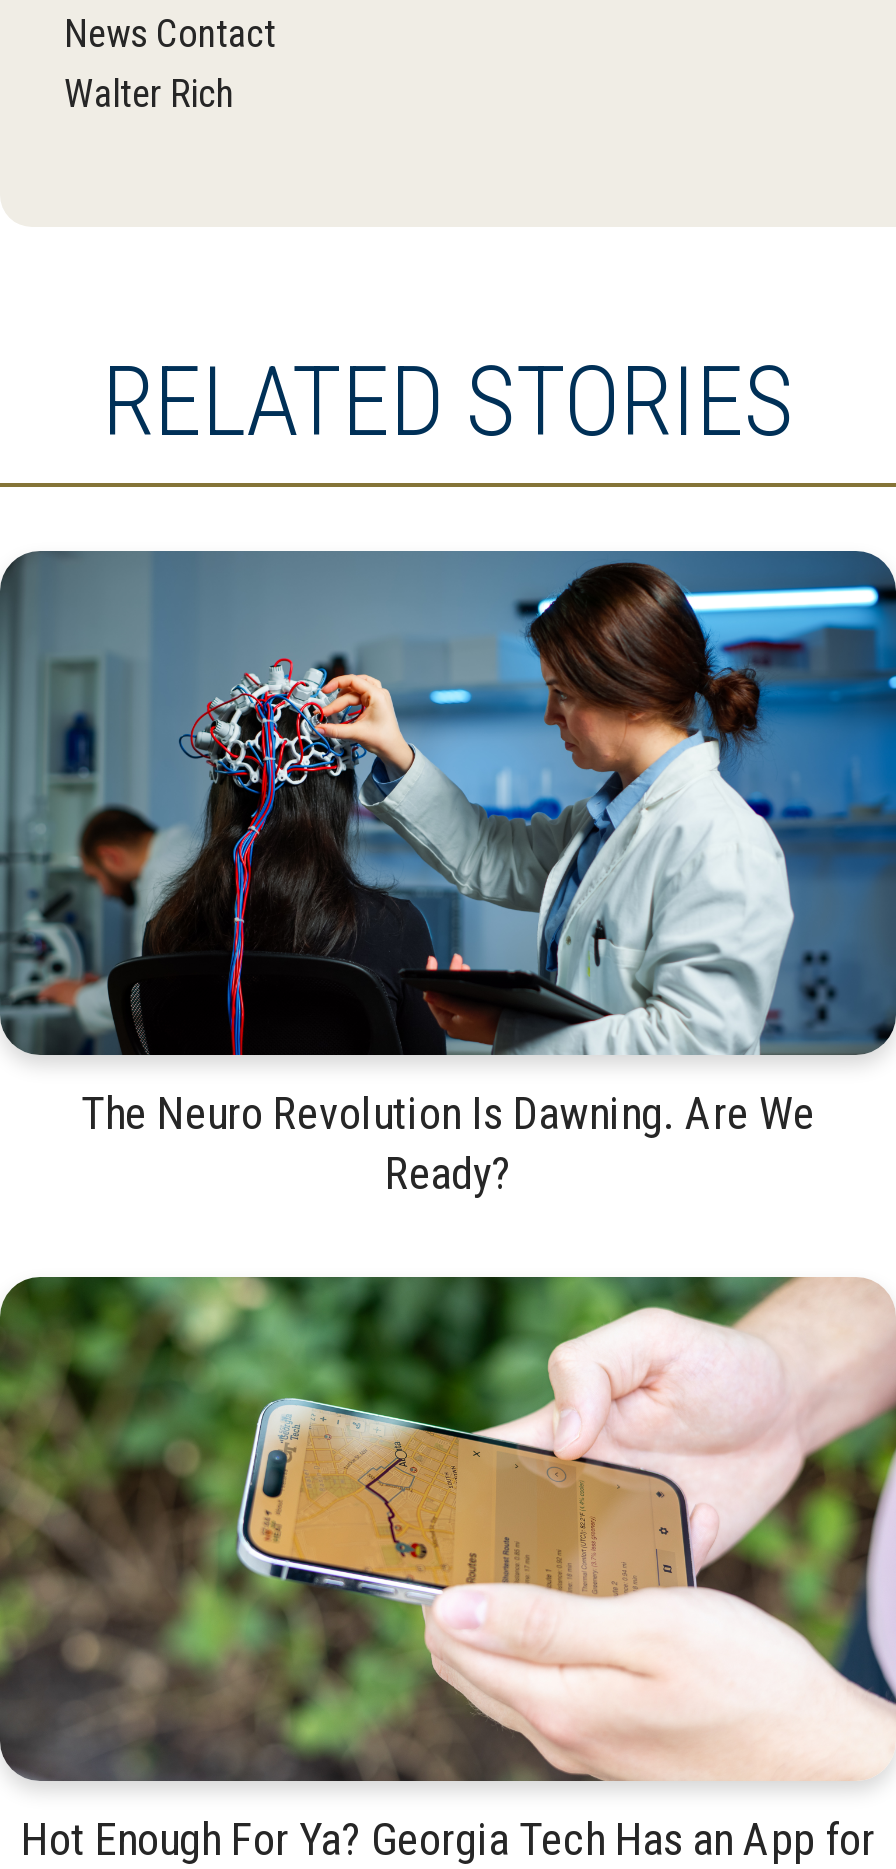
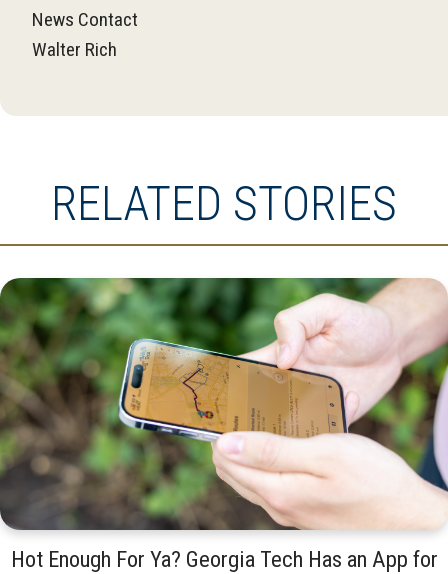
- [image]
- The Neuro Revolution Is Dawning. Are We
- Ready?
